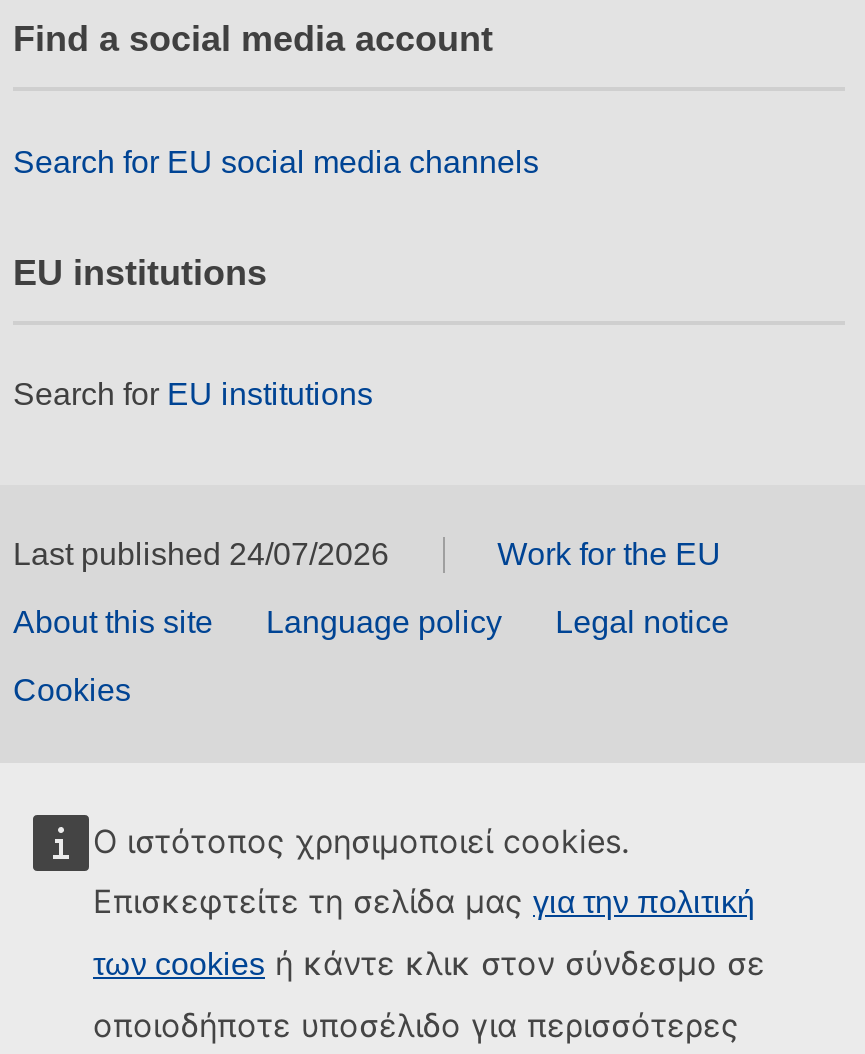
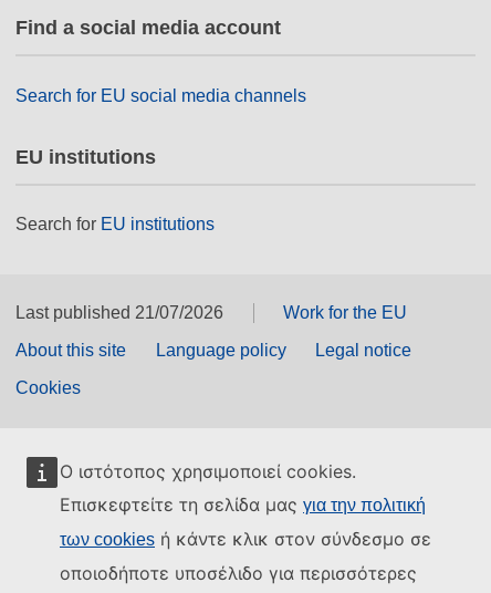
- Last published 24/07/2026
+ Last published 21/07/2026
